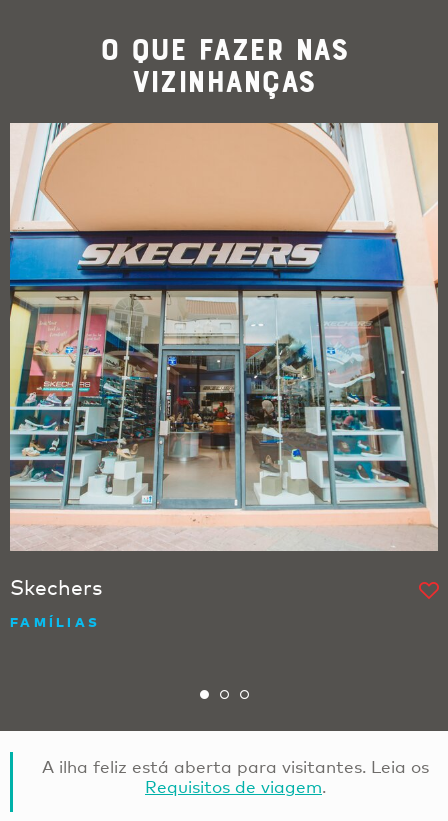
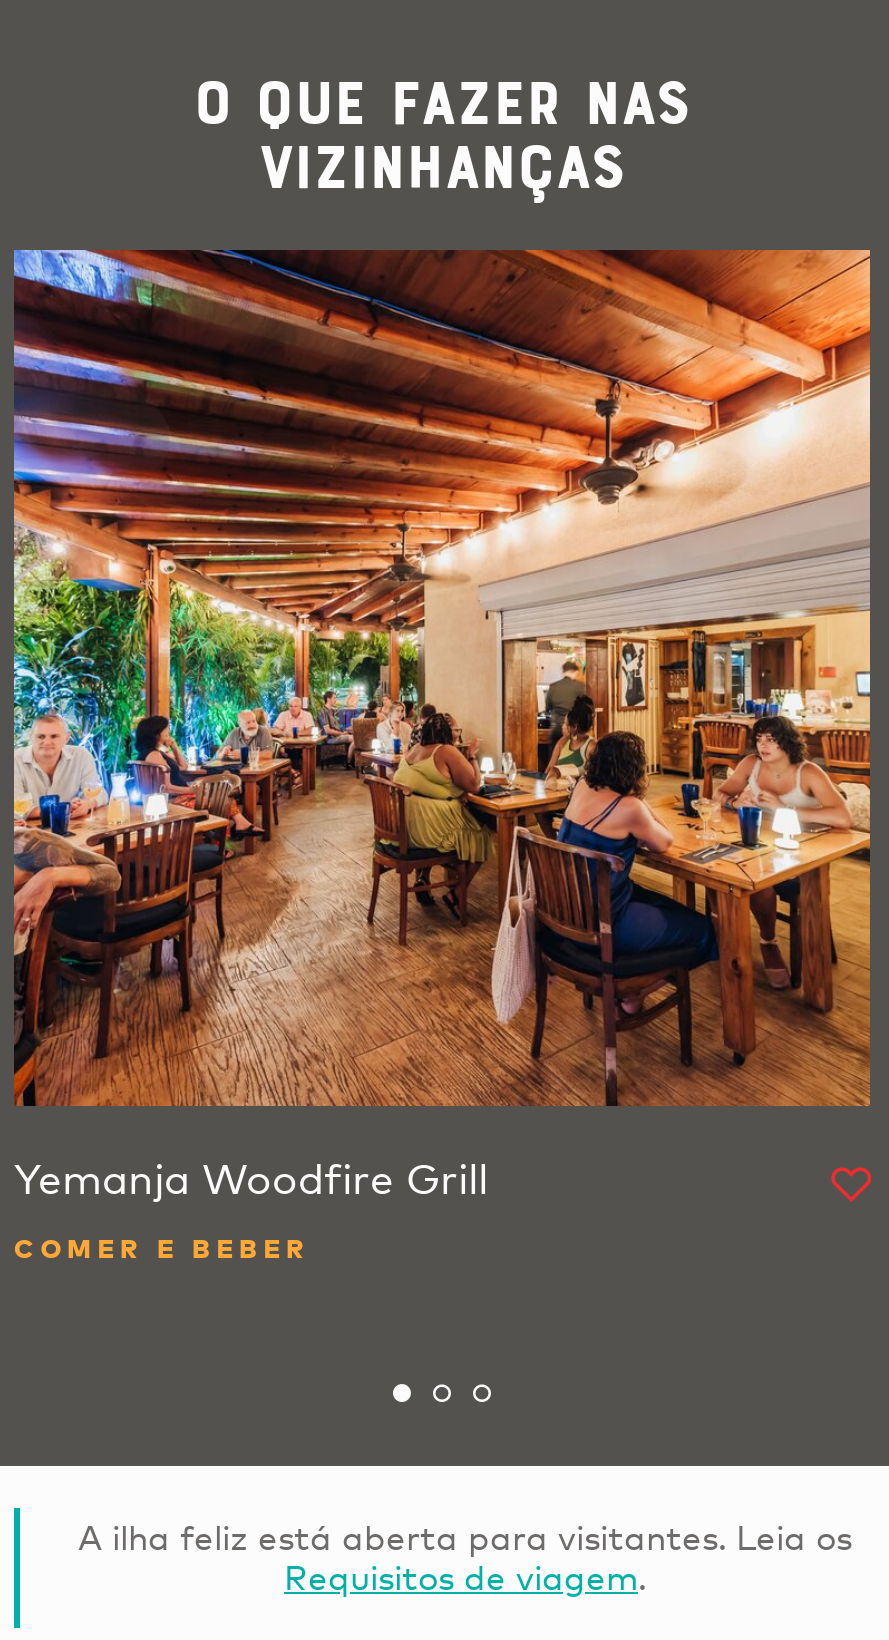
- [image]
- Skechers
+ [image]
+ Yemanja Woodfire Grill

- FAMÍLIAS
+ COMER E BEBER
